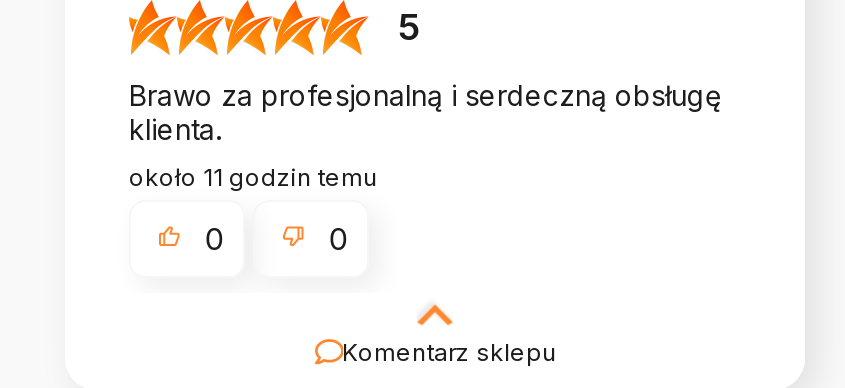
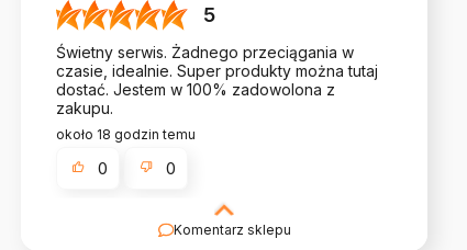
- Brawo za profesjonalną i serdeczną obsługę
- klienta.
+ Świetny serwis. Żadnego przeciągania w
+ czasie, idealnie. Super produkty można tutaj
+ dostać. Jestem w 100% zadowolona z
+ zakupu.

- około 11 godzin temu
+ około 18 godzin temu
